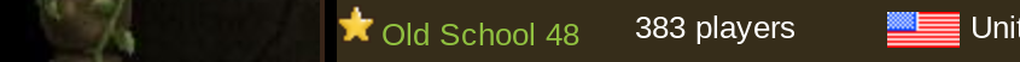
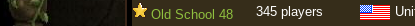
- Old School 48 383 players
+ Old School 48 345 players
